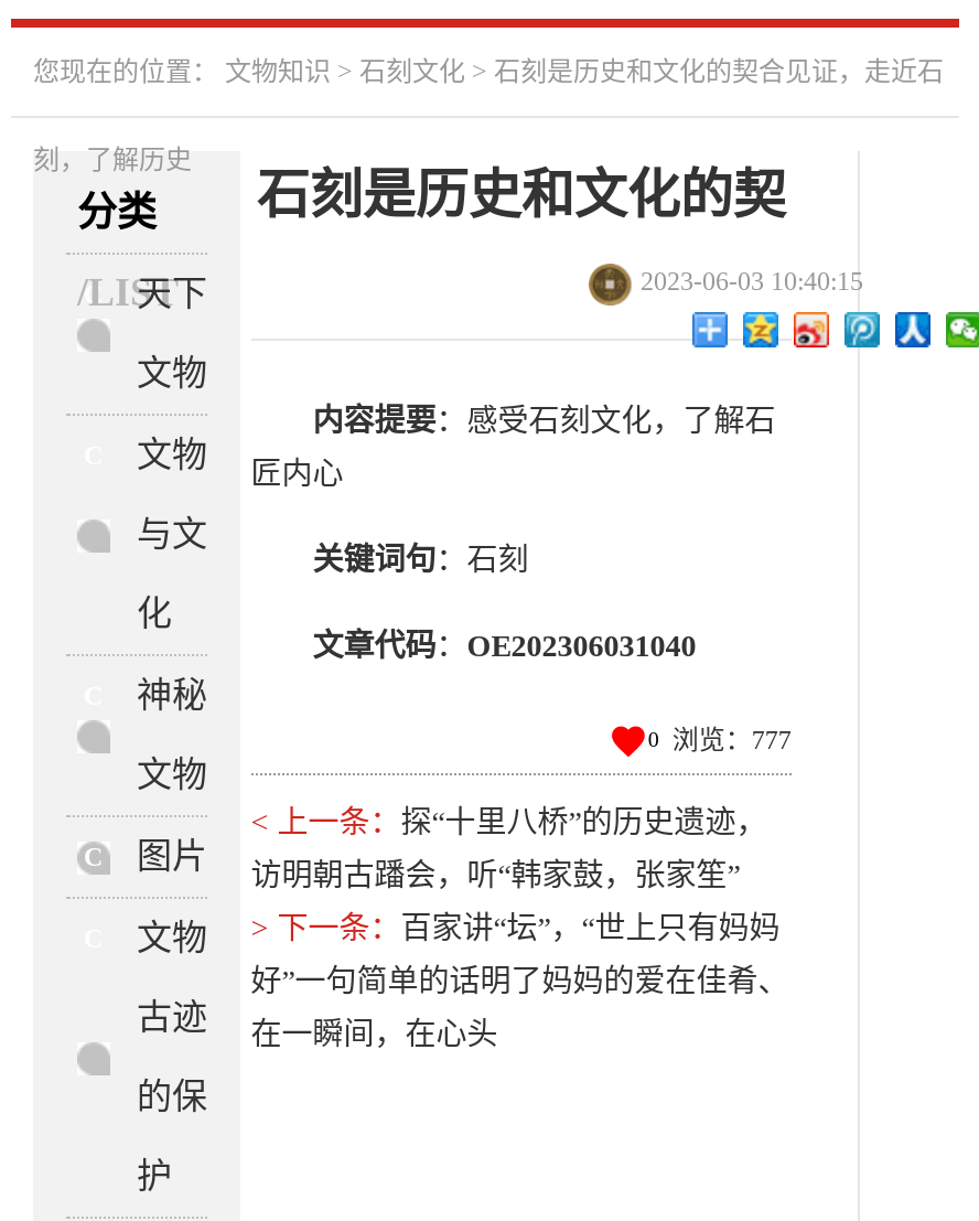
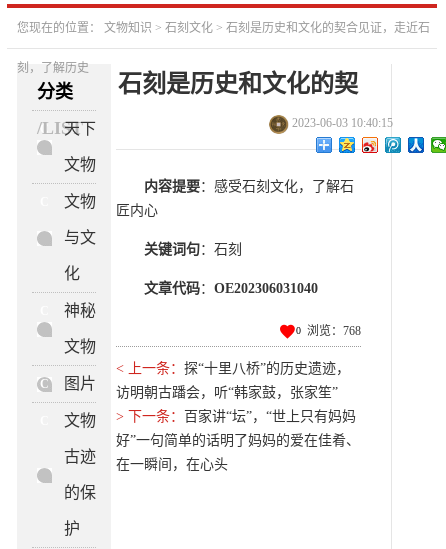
- 浏览：777
+ 浏览：768
